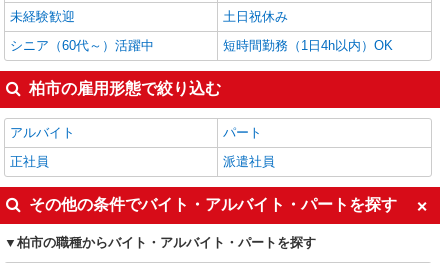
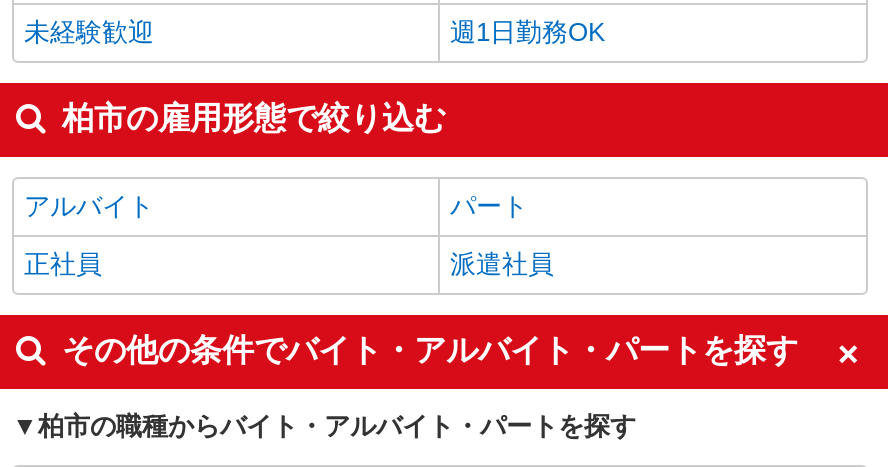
- 土日祝休み
- シニア（60代～）活躍中
- 短時間勤務（1日4h以内）OK
+ 週1日勤務OK
